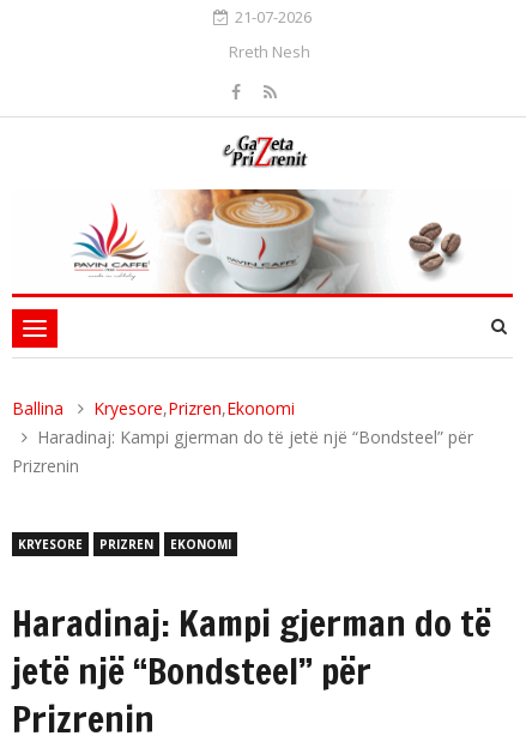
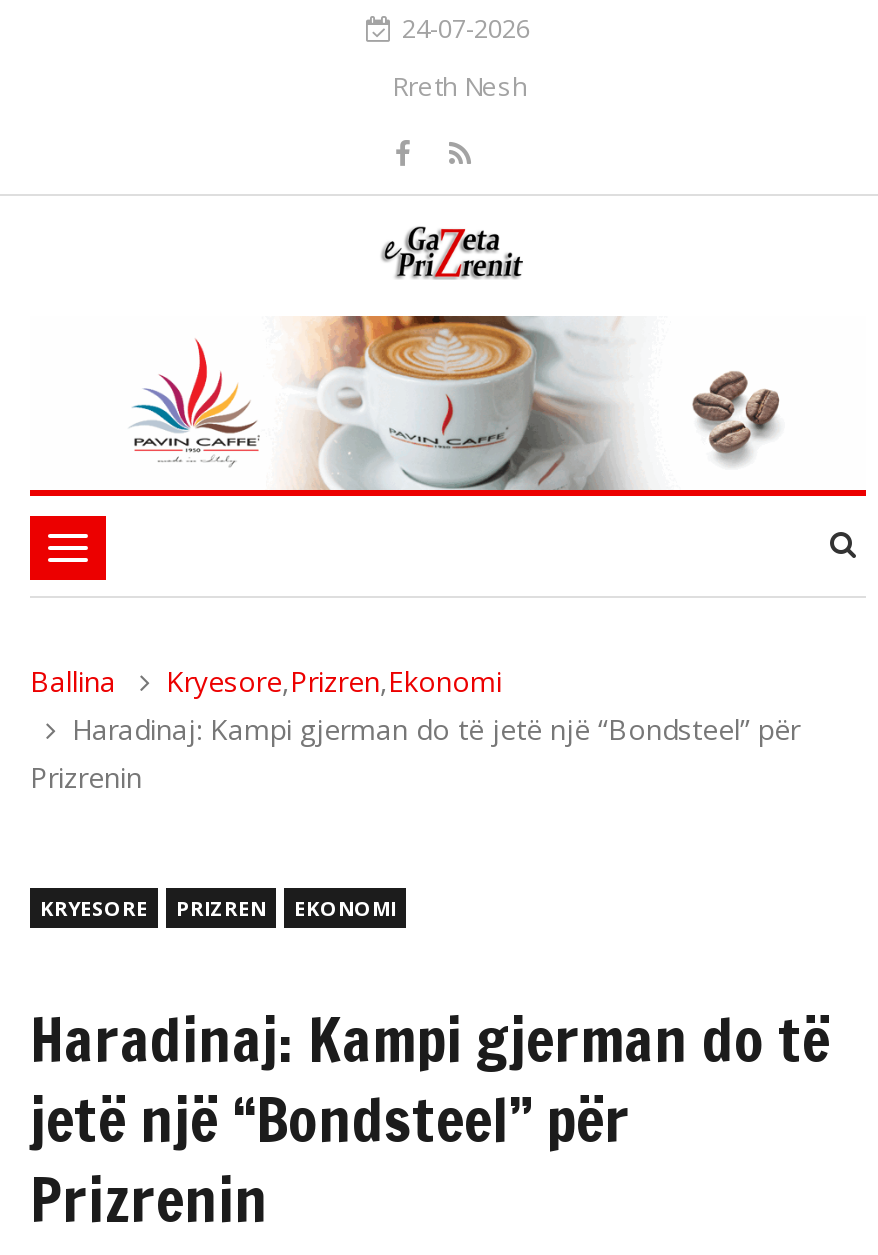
- 21-07-2026
+ 24-07-2026
